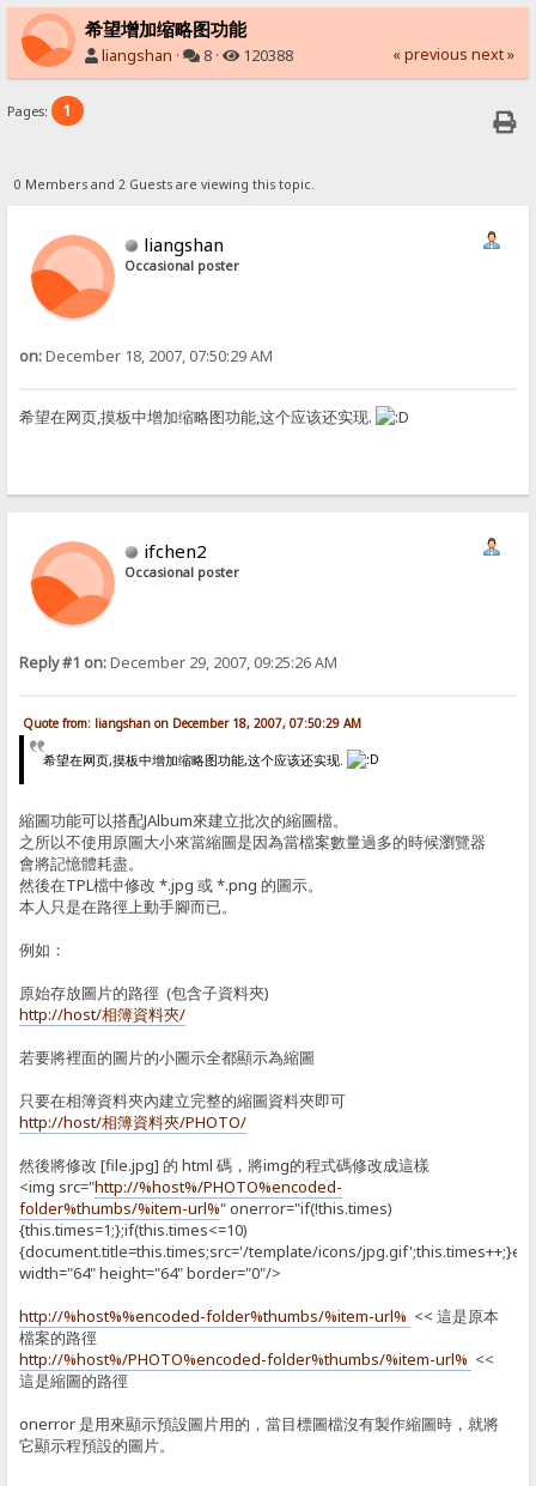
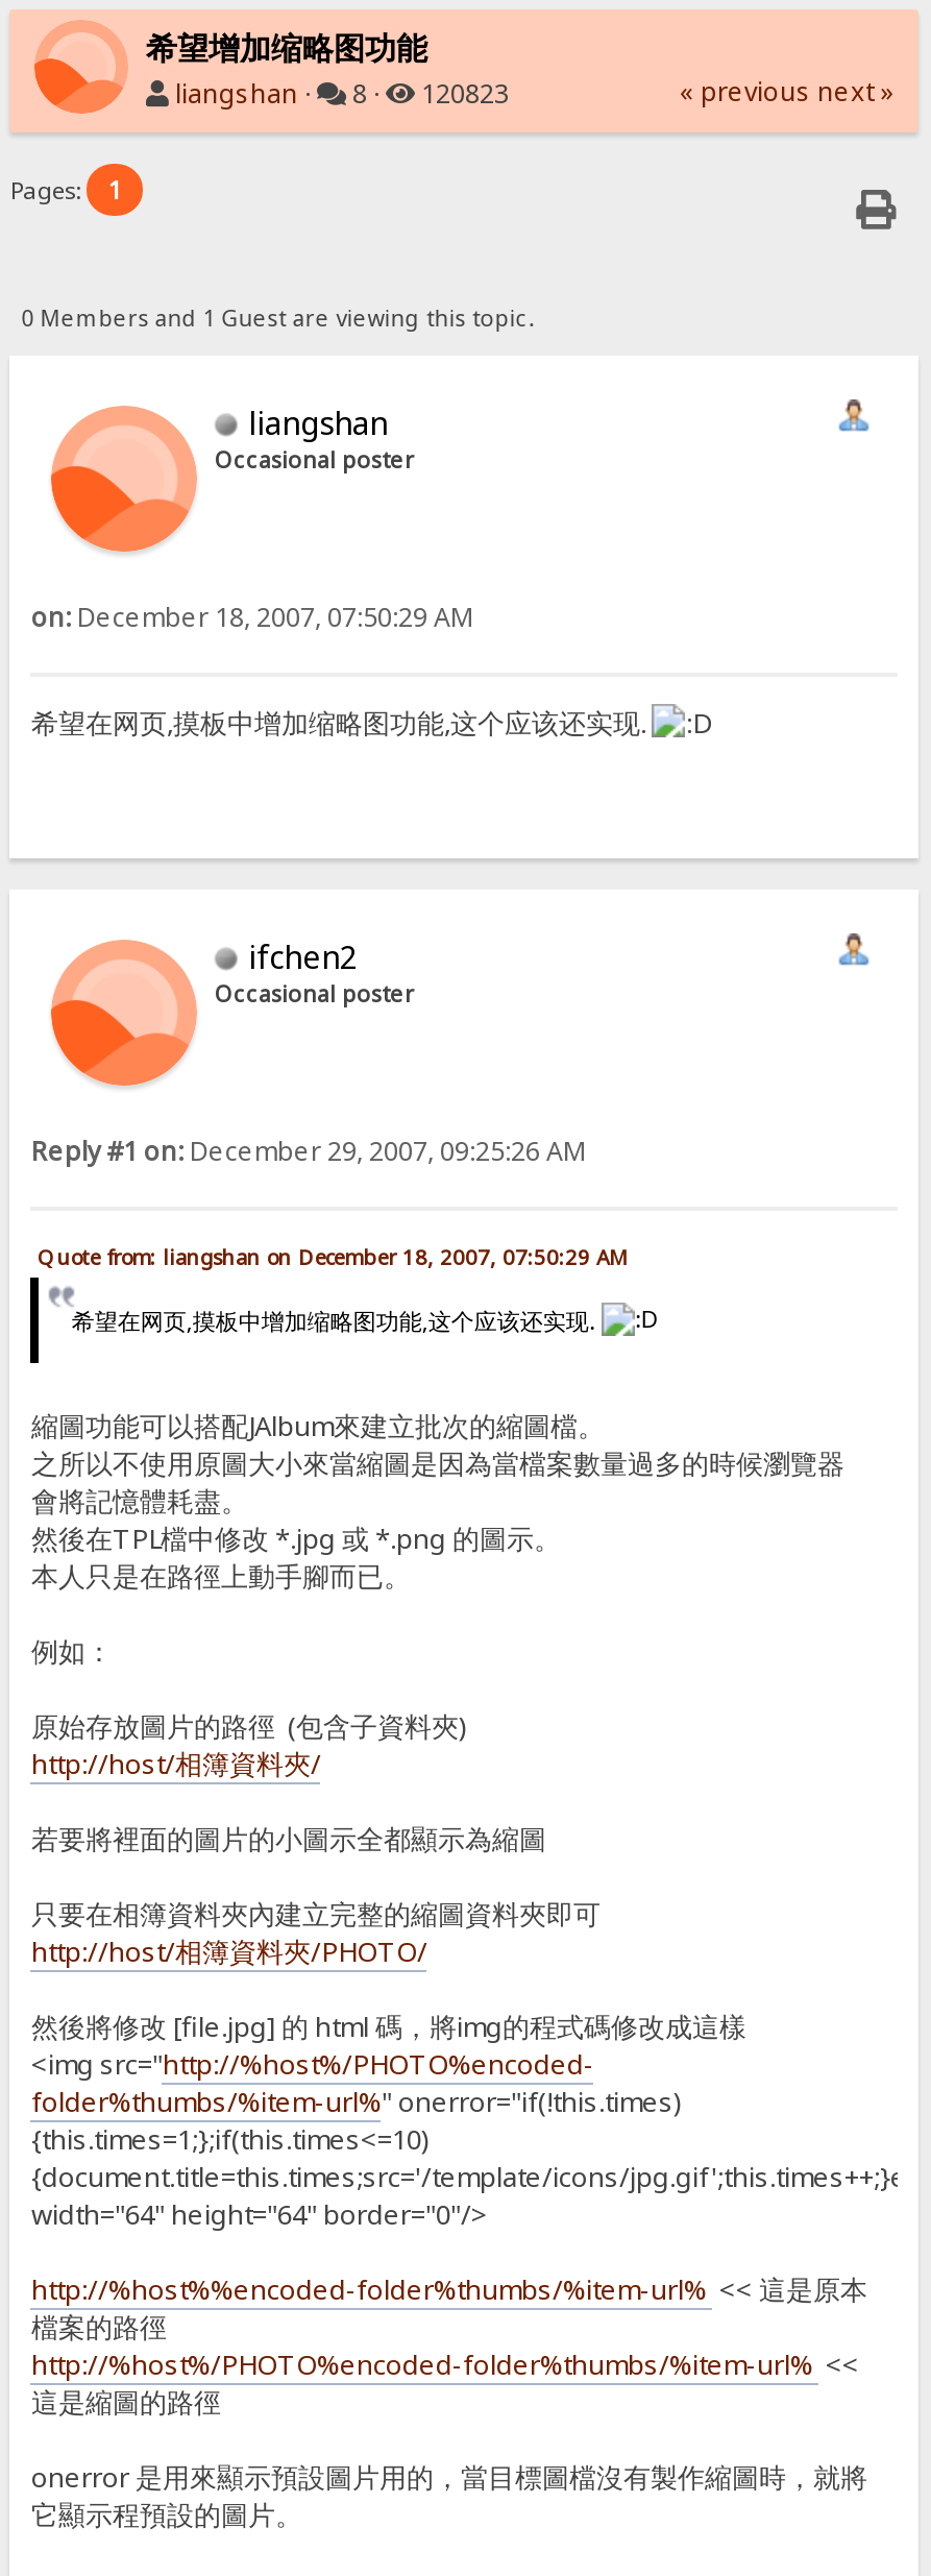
- liangshan · 8 · 120388
+ liangshan · 8 · 120823

- 0 Members and 2 Guests are viewing this topic.
+ 0 Members and 1 Guest are viewing this topic.
